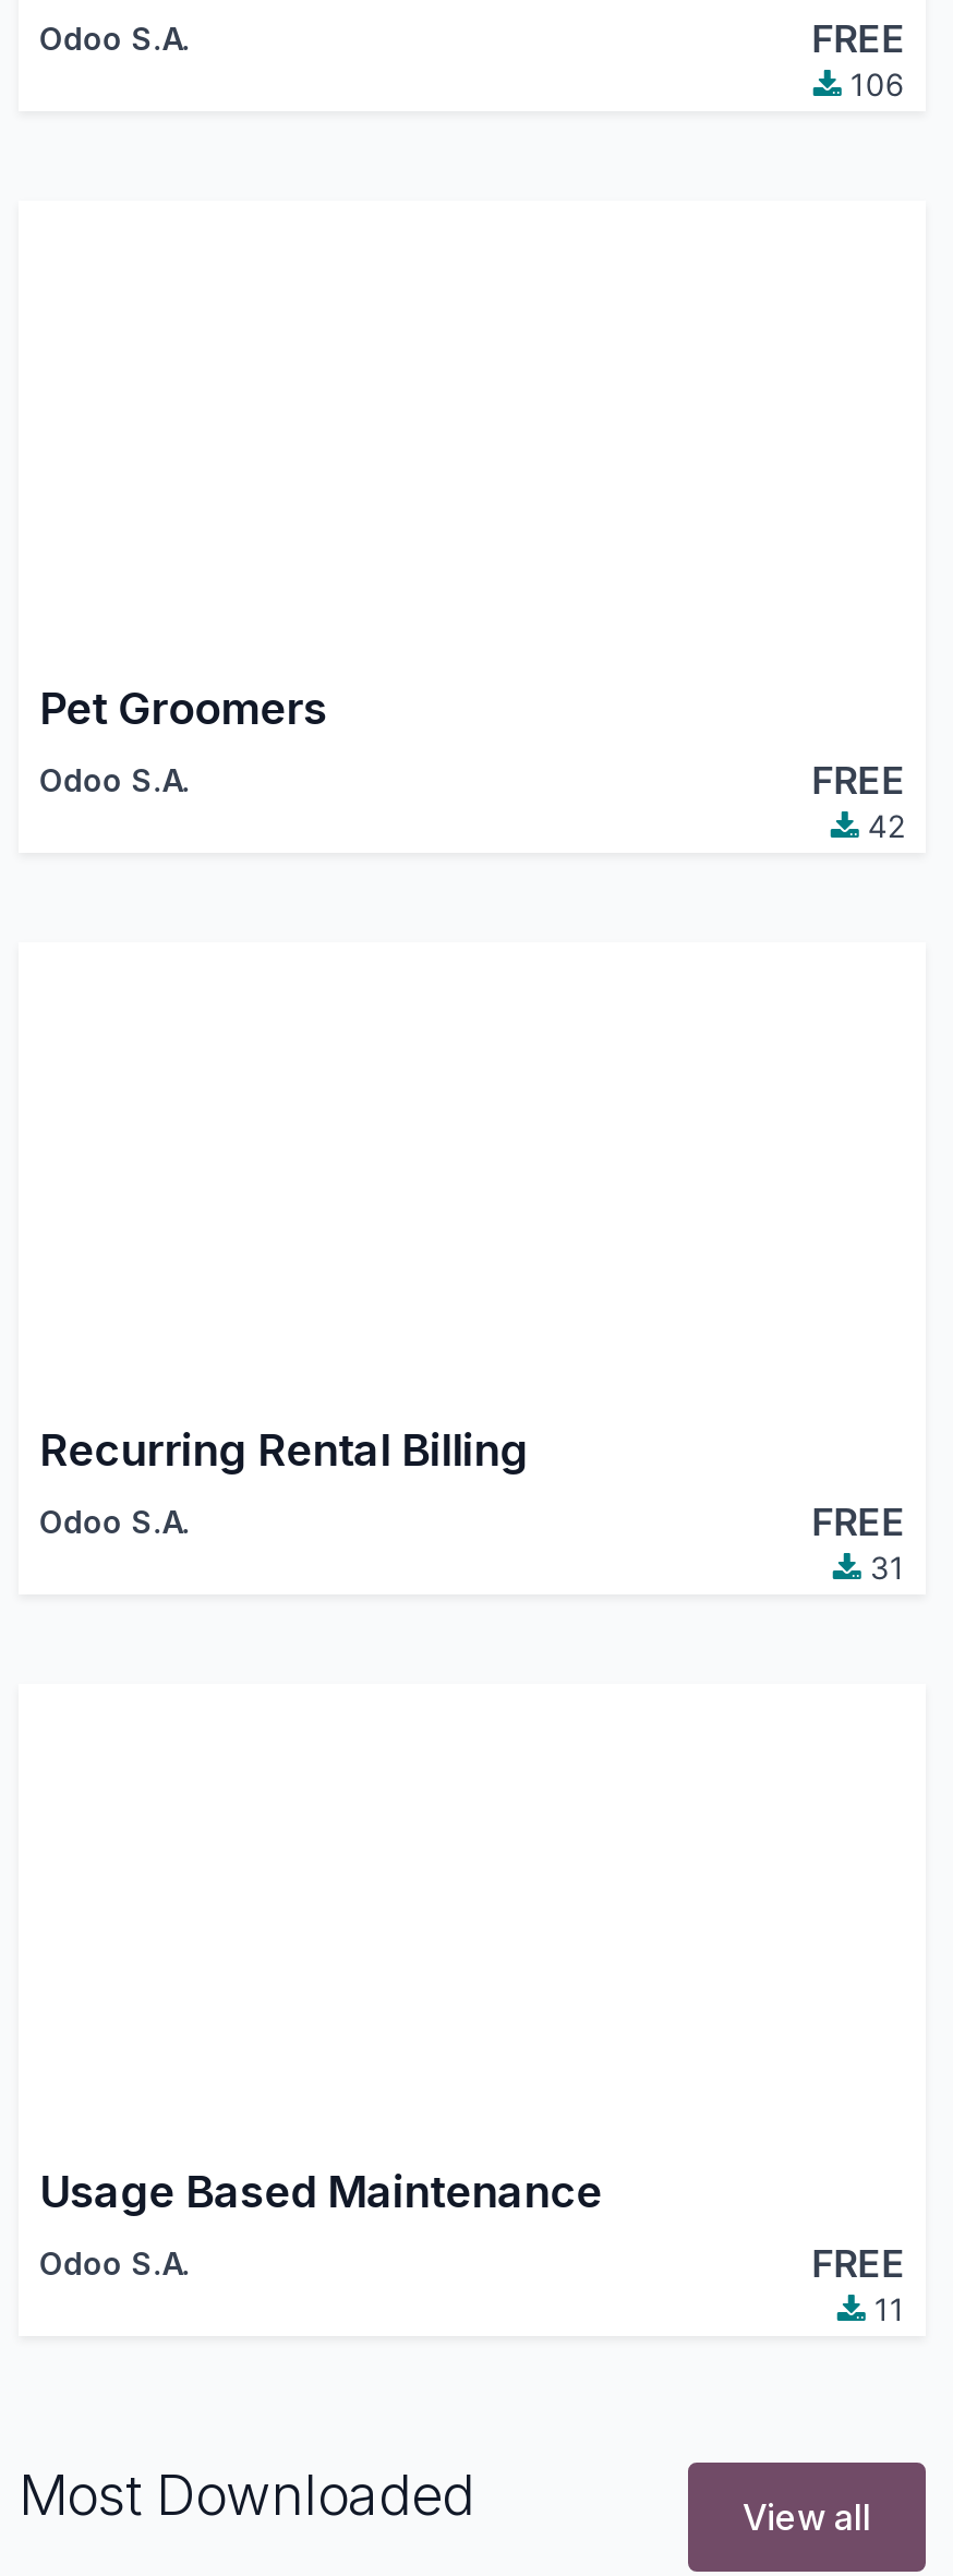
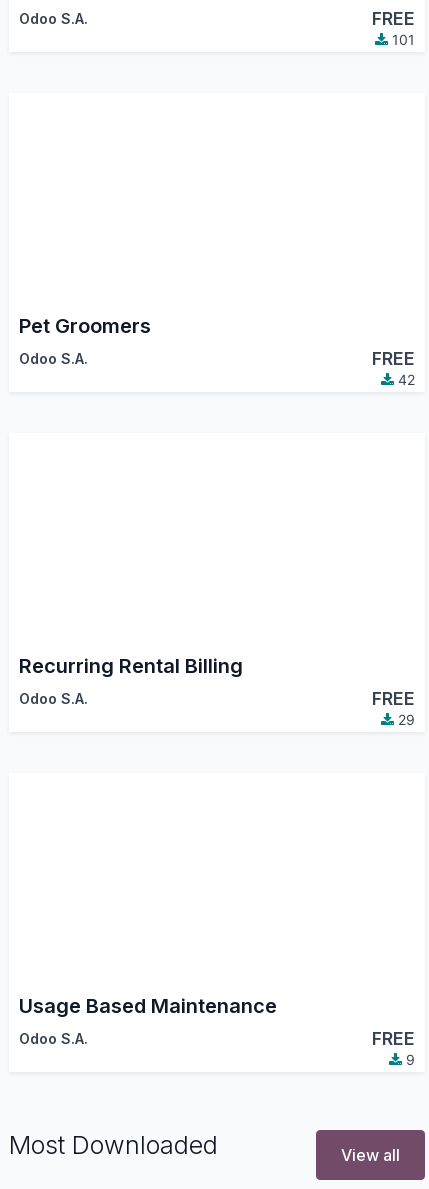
- 106
+ 101

- 31
+ 29

- 11
+ 9
